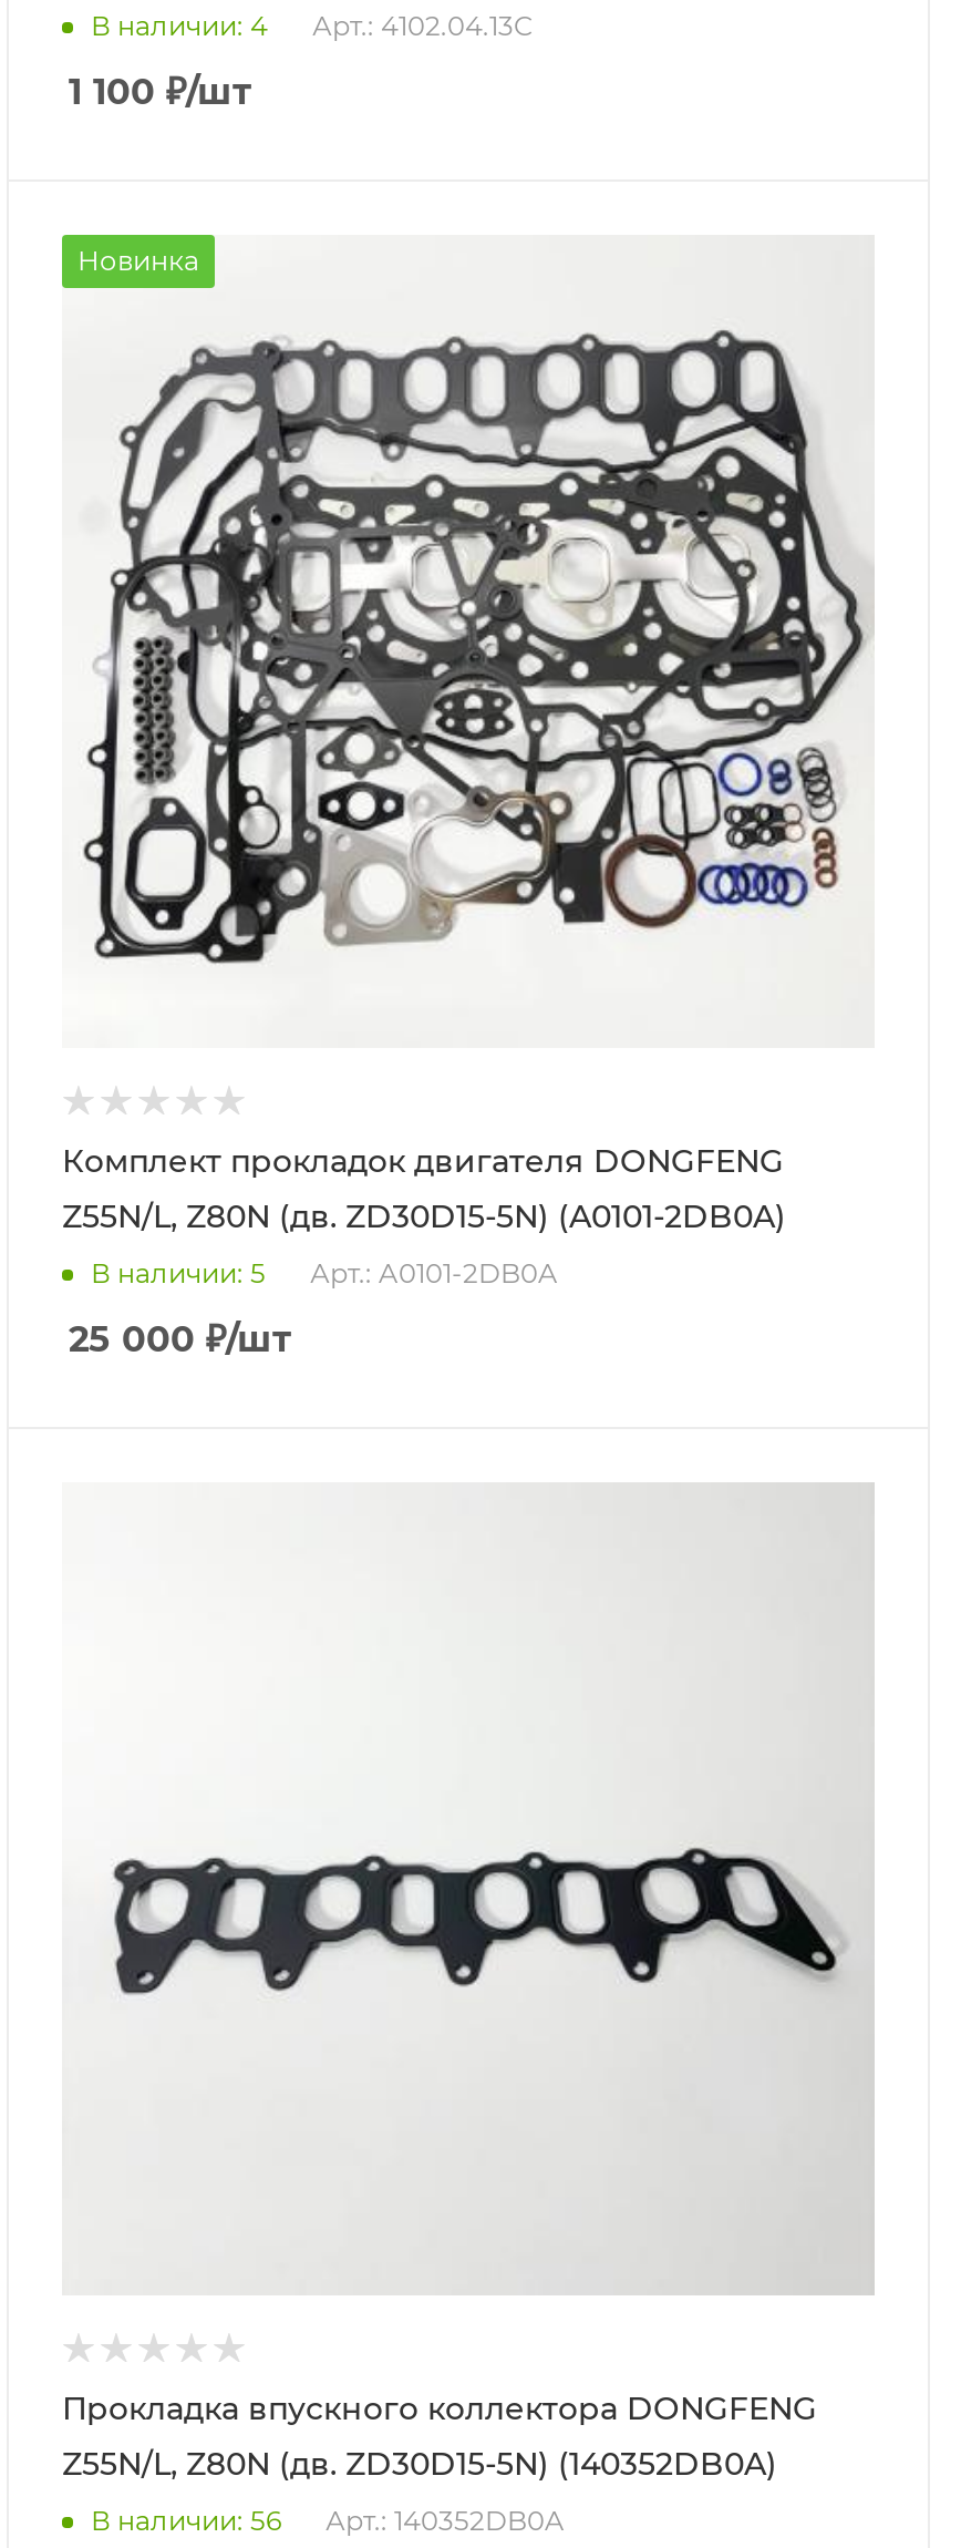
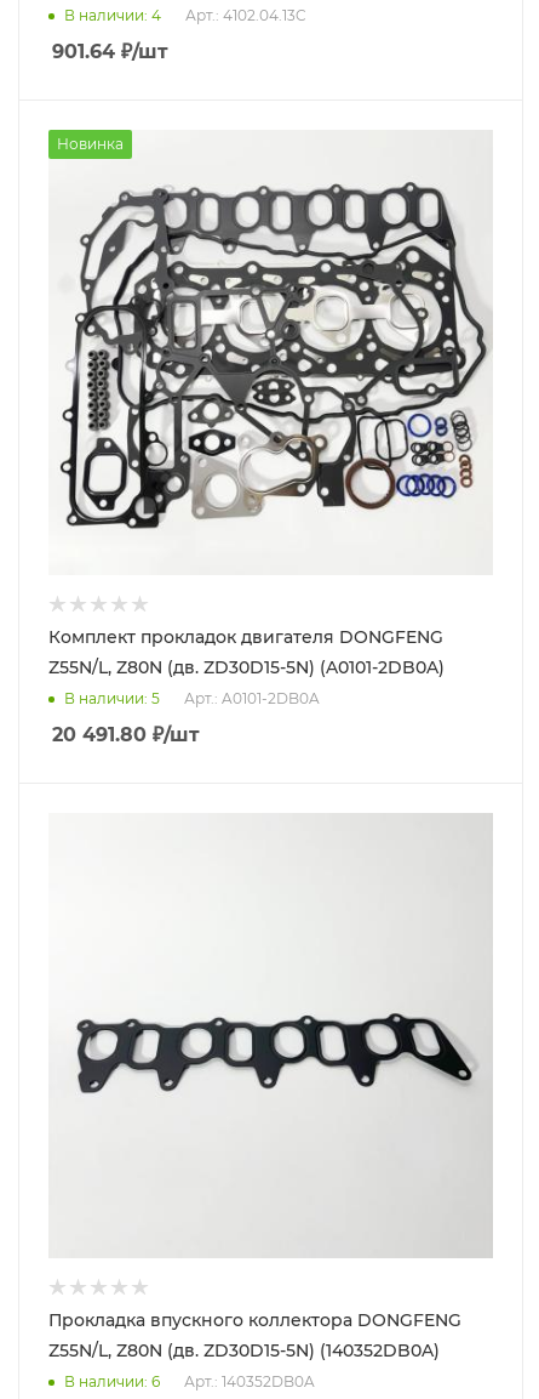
- 1 100 ₽/шт
+ 901.64 ₽/шт

- 25 000 ₽/шт
+ 20 491.80 ₽/шт

- В наличии: 56
+ В наличии: 6
